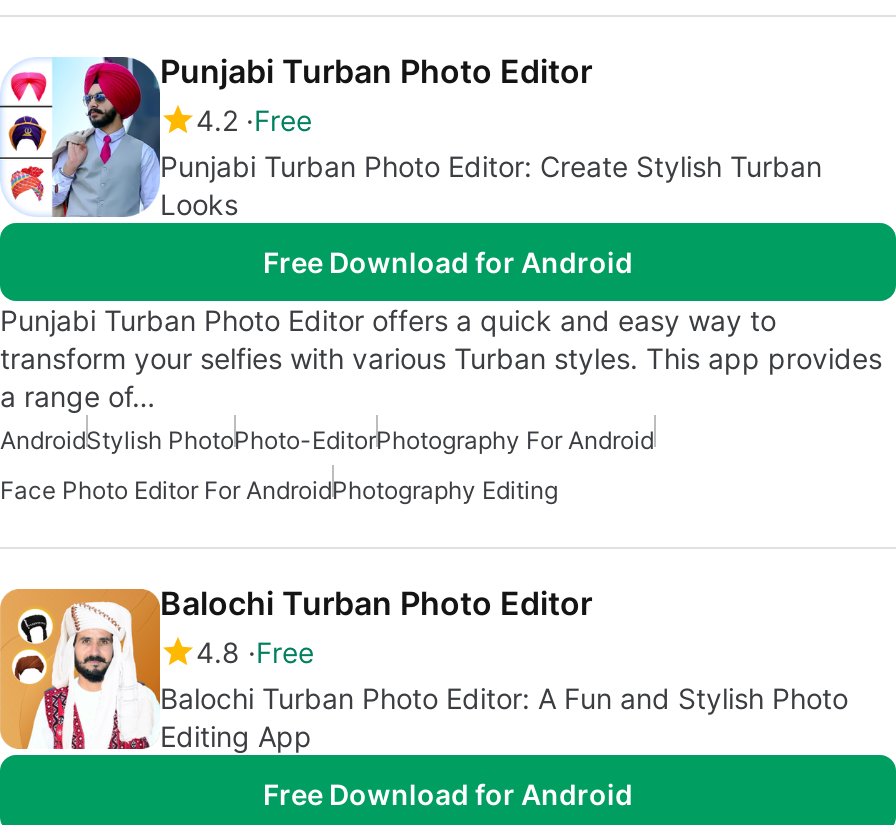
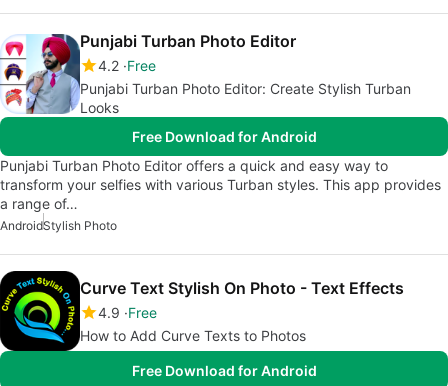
- [image]
- AndroidStylish PhotoPhoto-EditorPhotography For Android
- Face Photo Editor For AndroidPhotography Editing
- Balochi Turban Photo Editor
- 4.8 Free
- Balochi Turban Photo Editor: A Fun and Stylish Photo
- Editing App
+ [image]
+ AndroidStylish Photo
+ Curve Text Stylish On Photo - Text Effects
+ 4.9 Free
+ How to Add Curve Texts to Photos
